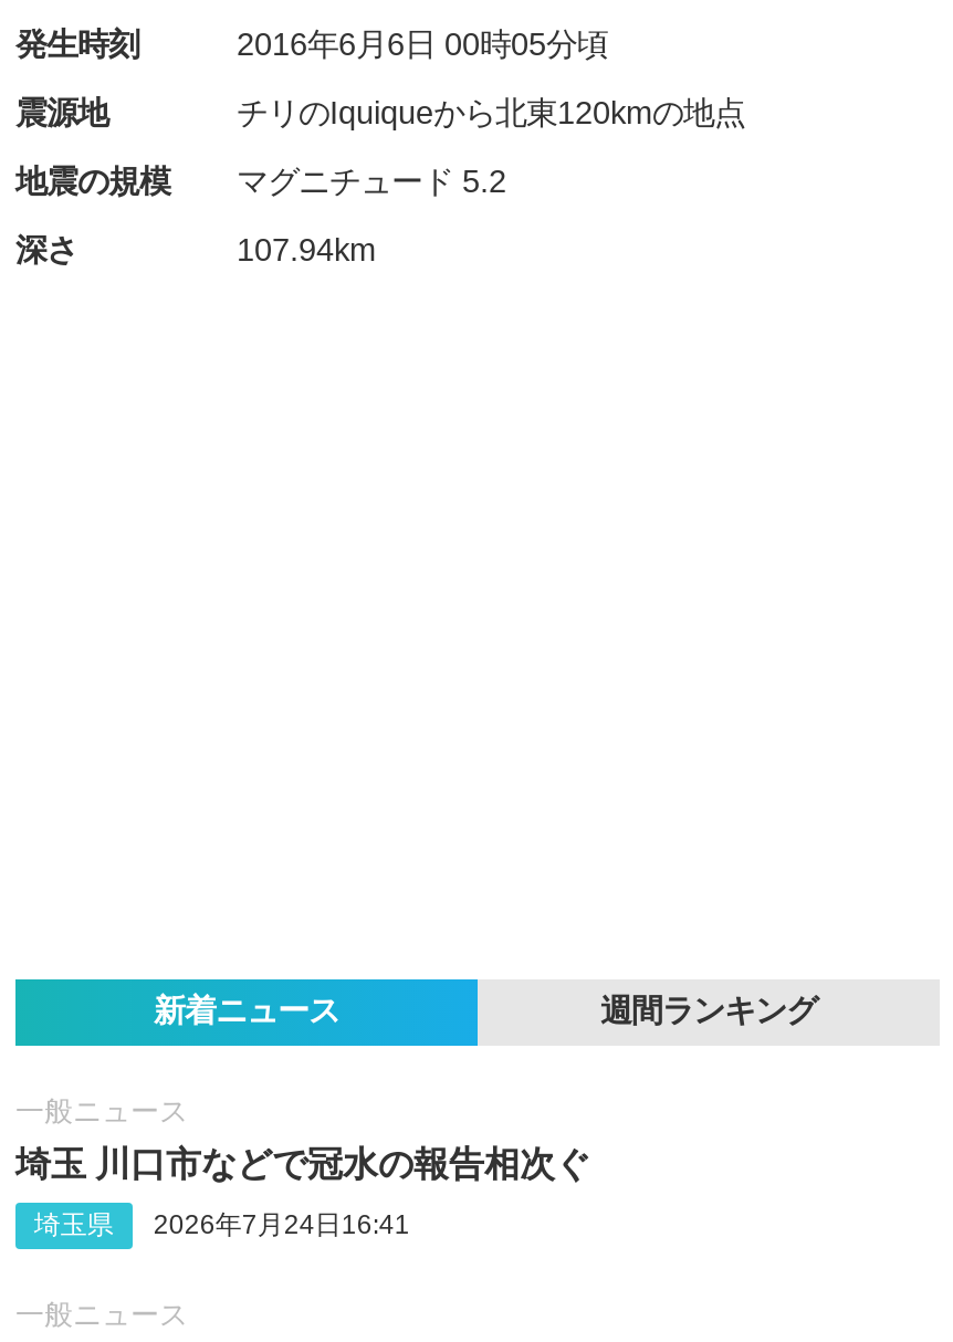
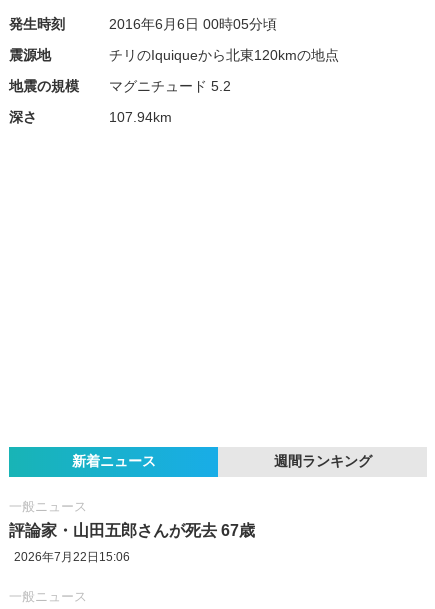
- 埼玉 川口市などで冠水の報告相次ぐ
+ 評論家・山田五郎さんが死去 67歳

- 埼玉県
- 2026年7月24日16:41
+ 2026年7月22日15:06
